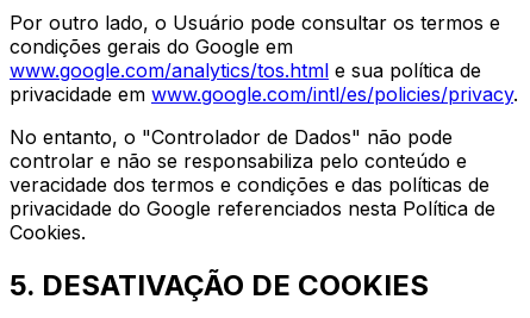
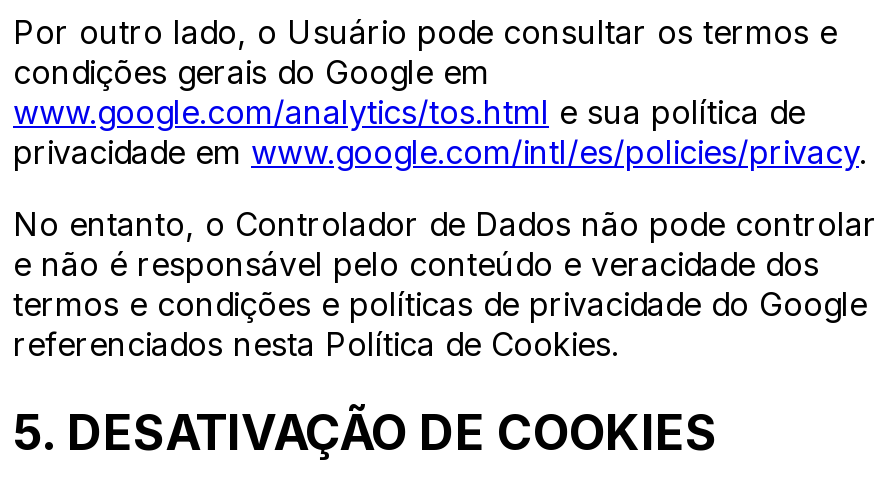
- No entanto, o "Controlador de Dados" não pode
- controlar e não se responsabiliza pelo conteúdo e
- veracidade dos termos e condições e das políticas de
- privacidade do Google referenciados nesta Política de
- Cookies.
+ No entanto, o Controlador de Dados não pode controlar
+ e não é responsável pelo conteúdo e veracidade dos
+ termos e condições e políticas de privacidade do Google
+ referenciados nesta Política de Cookies.
